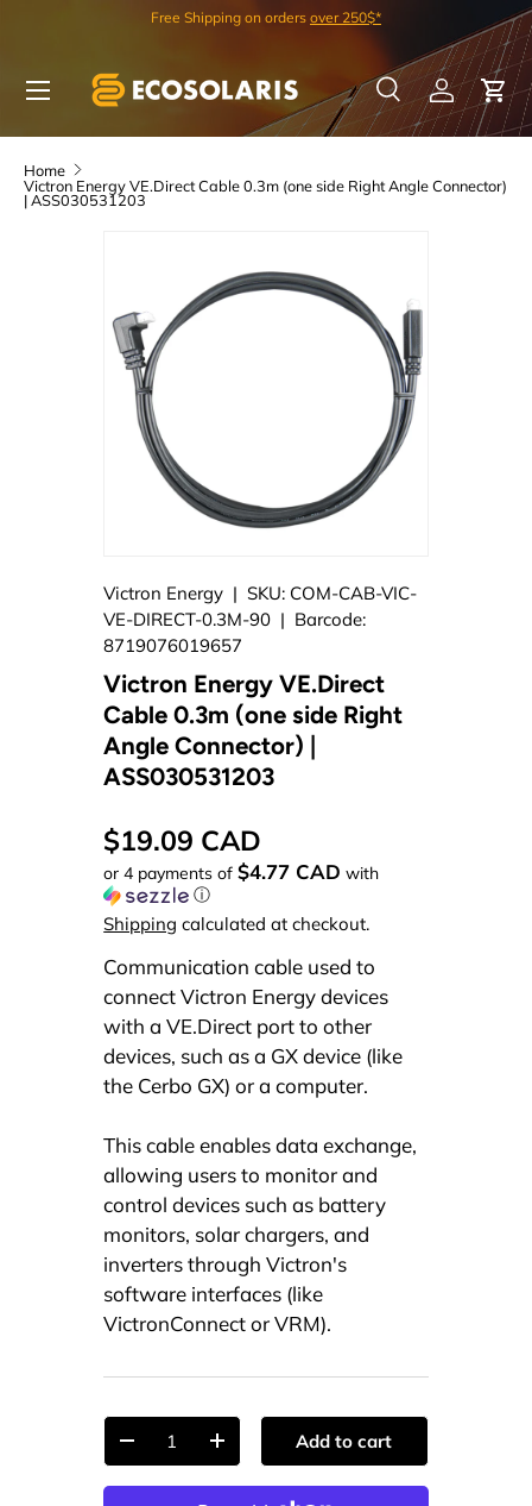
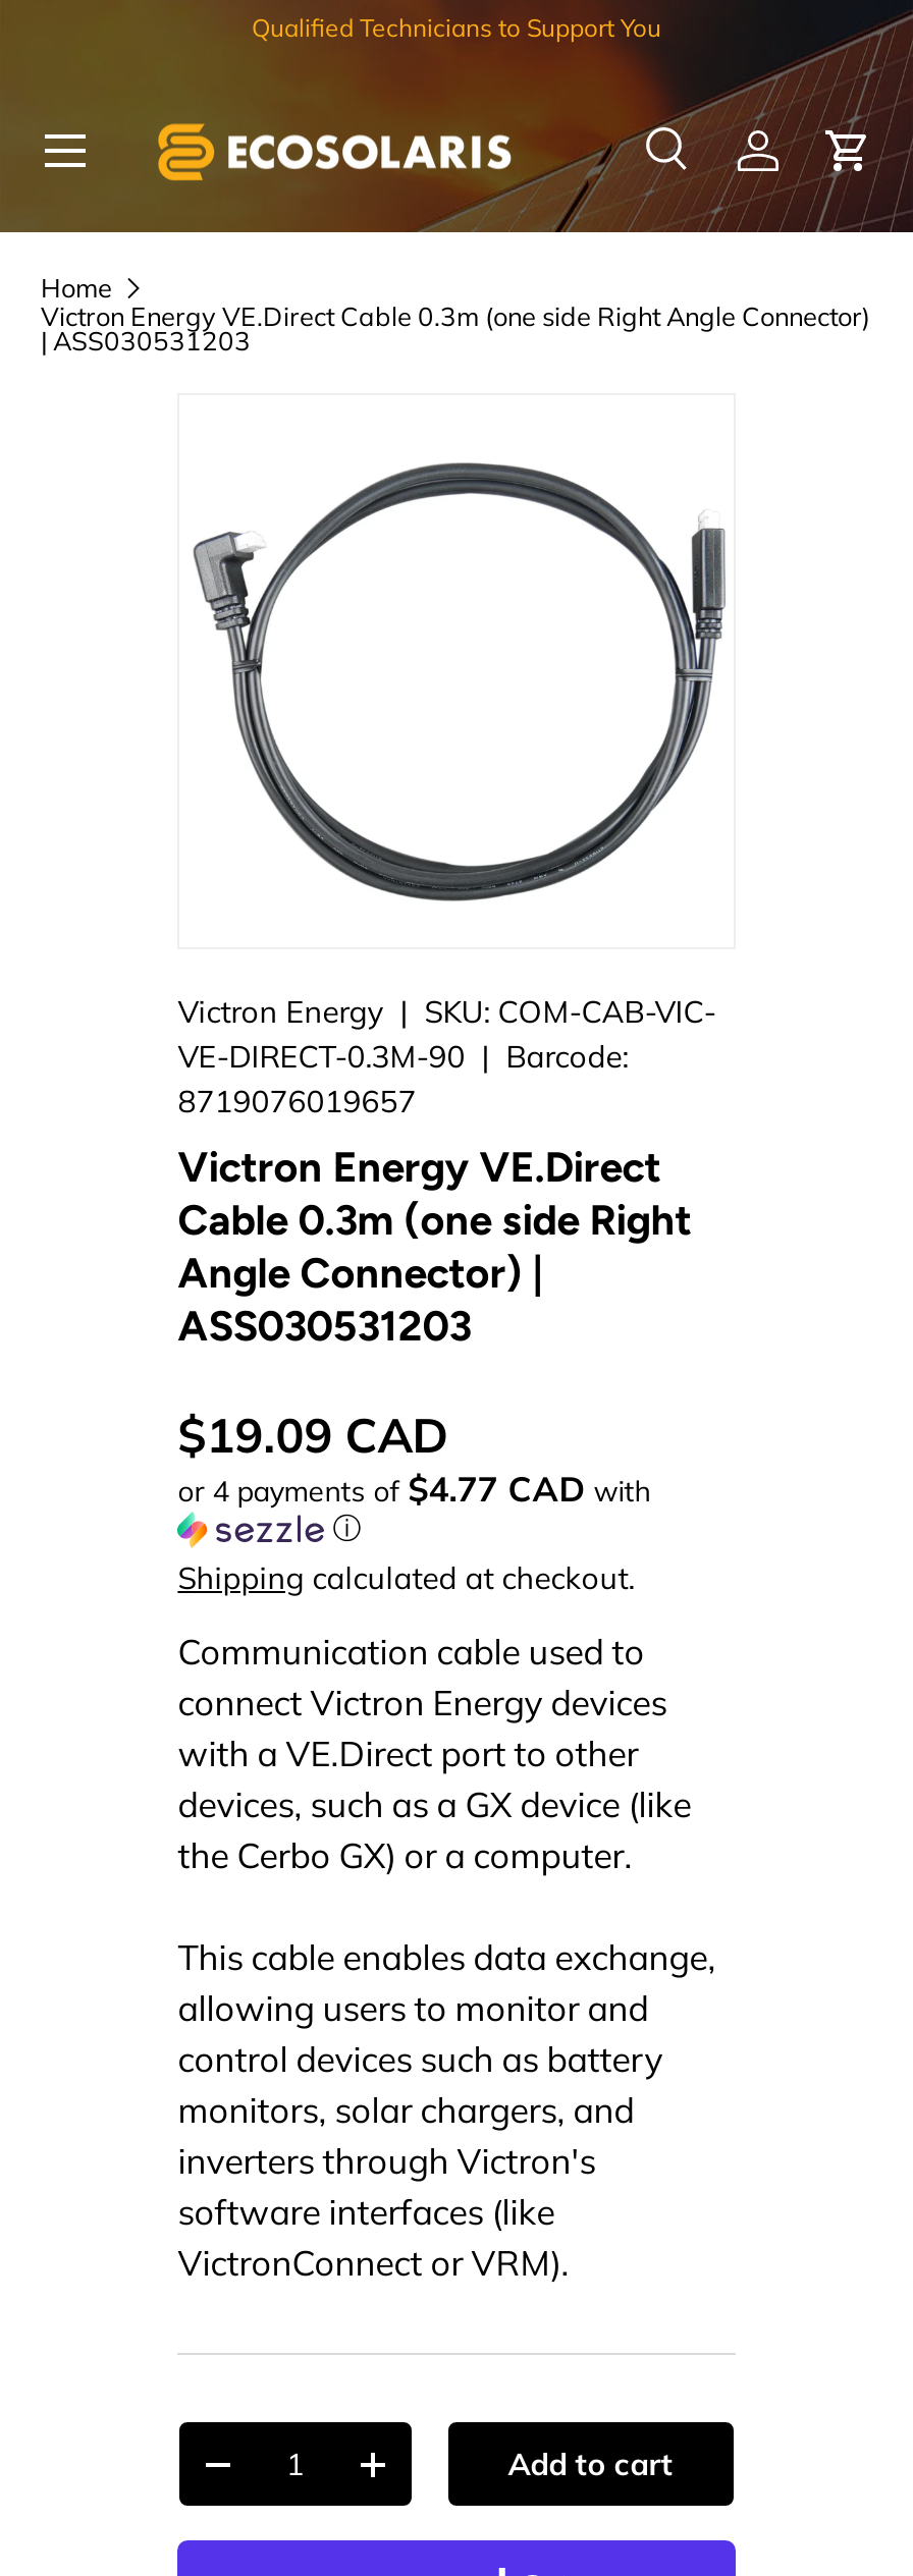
- Free Shipping on orders over 250$*
+ Qualified Technicians to Support You
